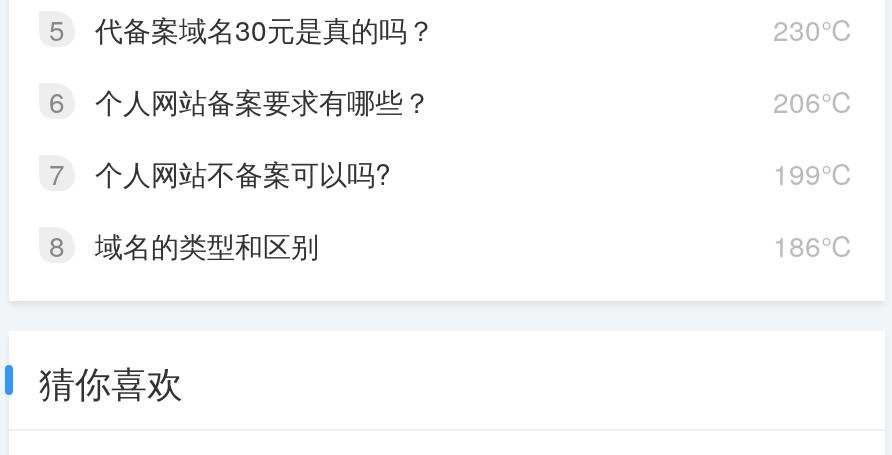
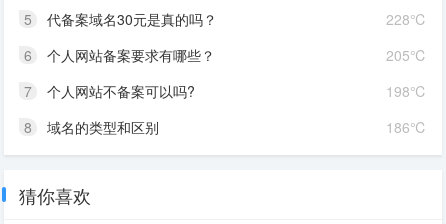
- 230℃
+ 228℃

- 206℃
+ 205℃

- 199℃
+ 198℃
